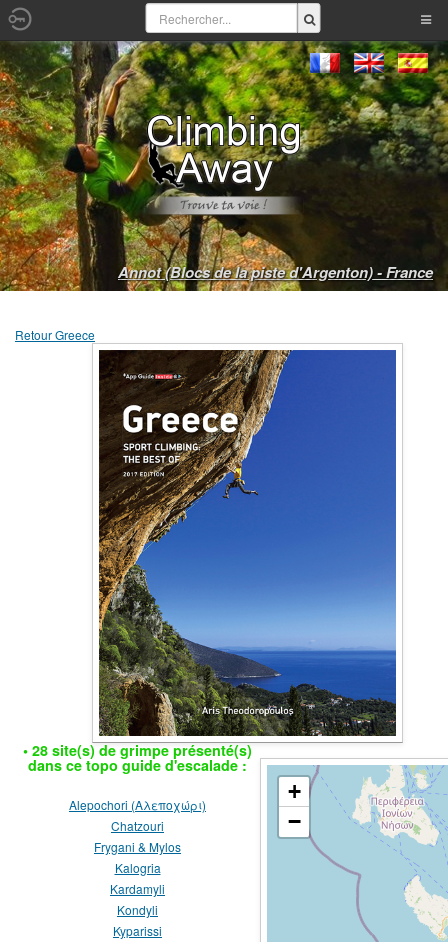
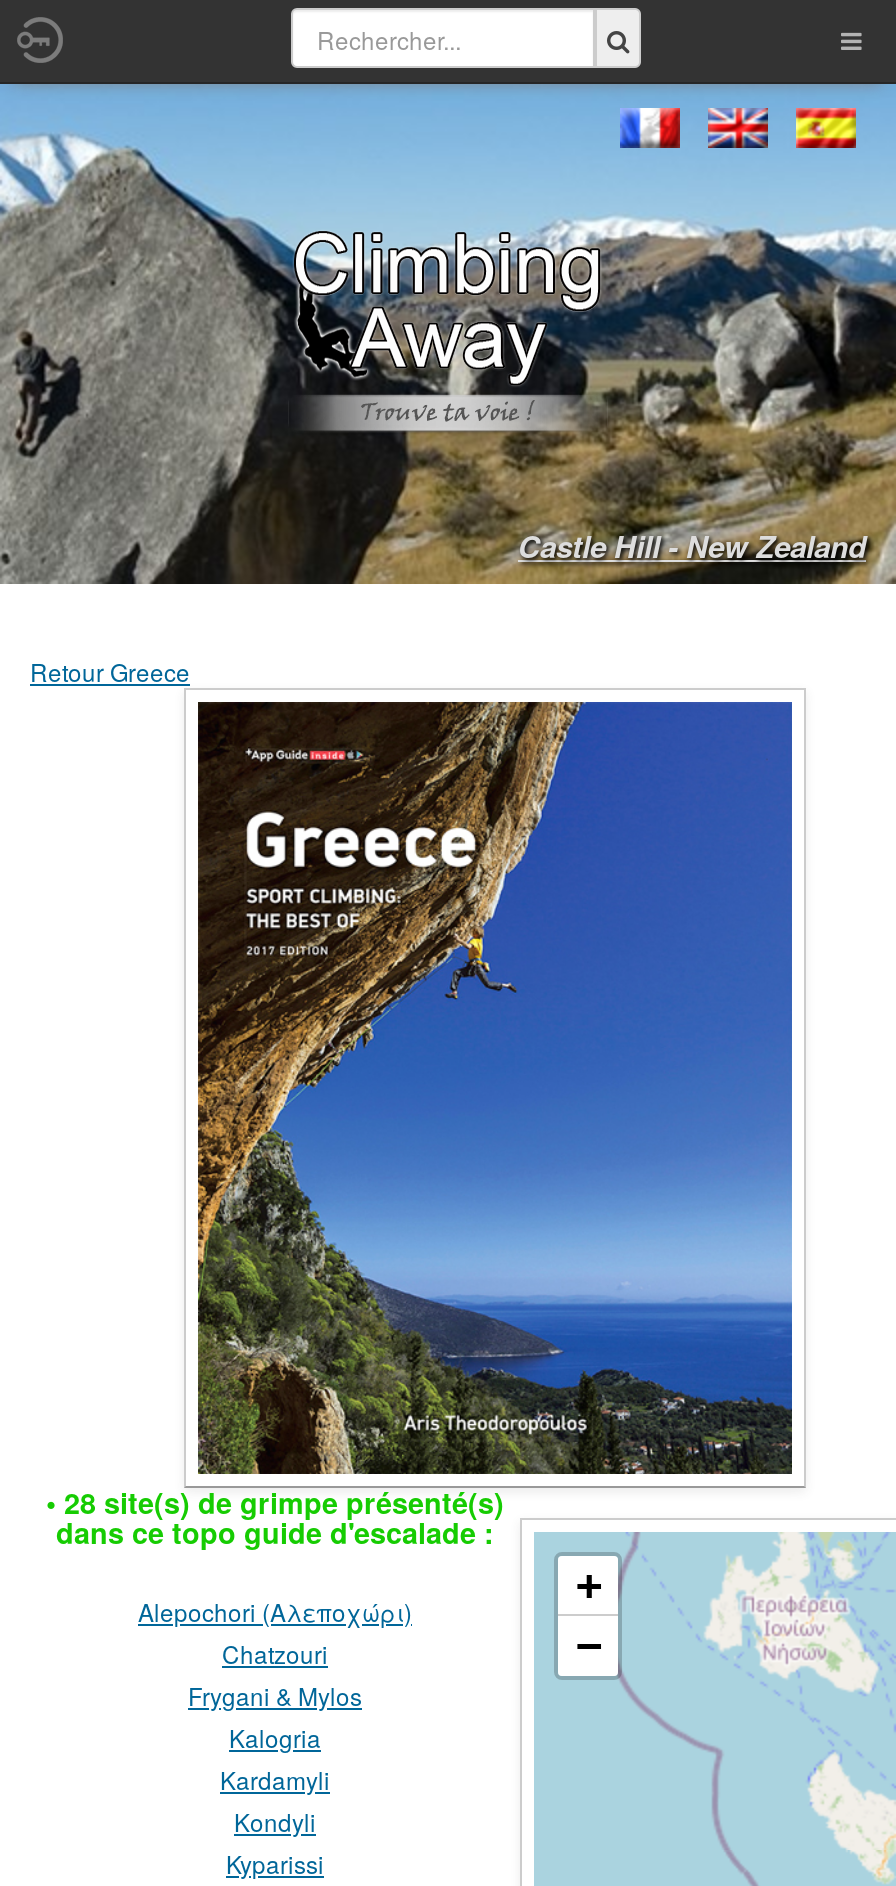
- [image]
- Annot (Blocs de la piste d'Argenton) - France
+ [image]
+ Castle Hill - New Zealand
